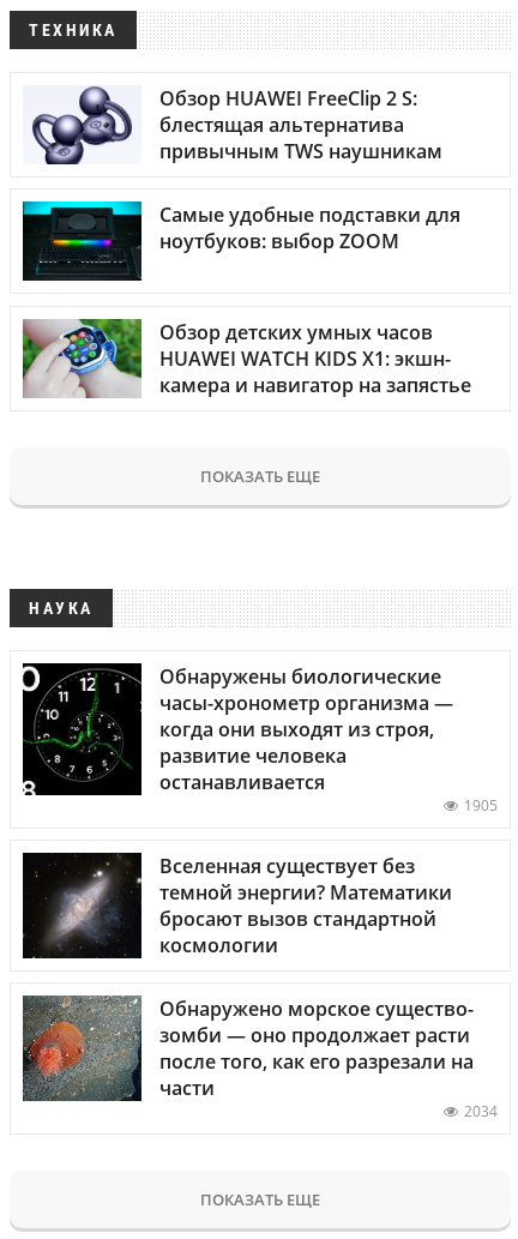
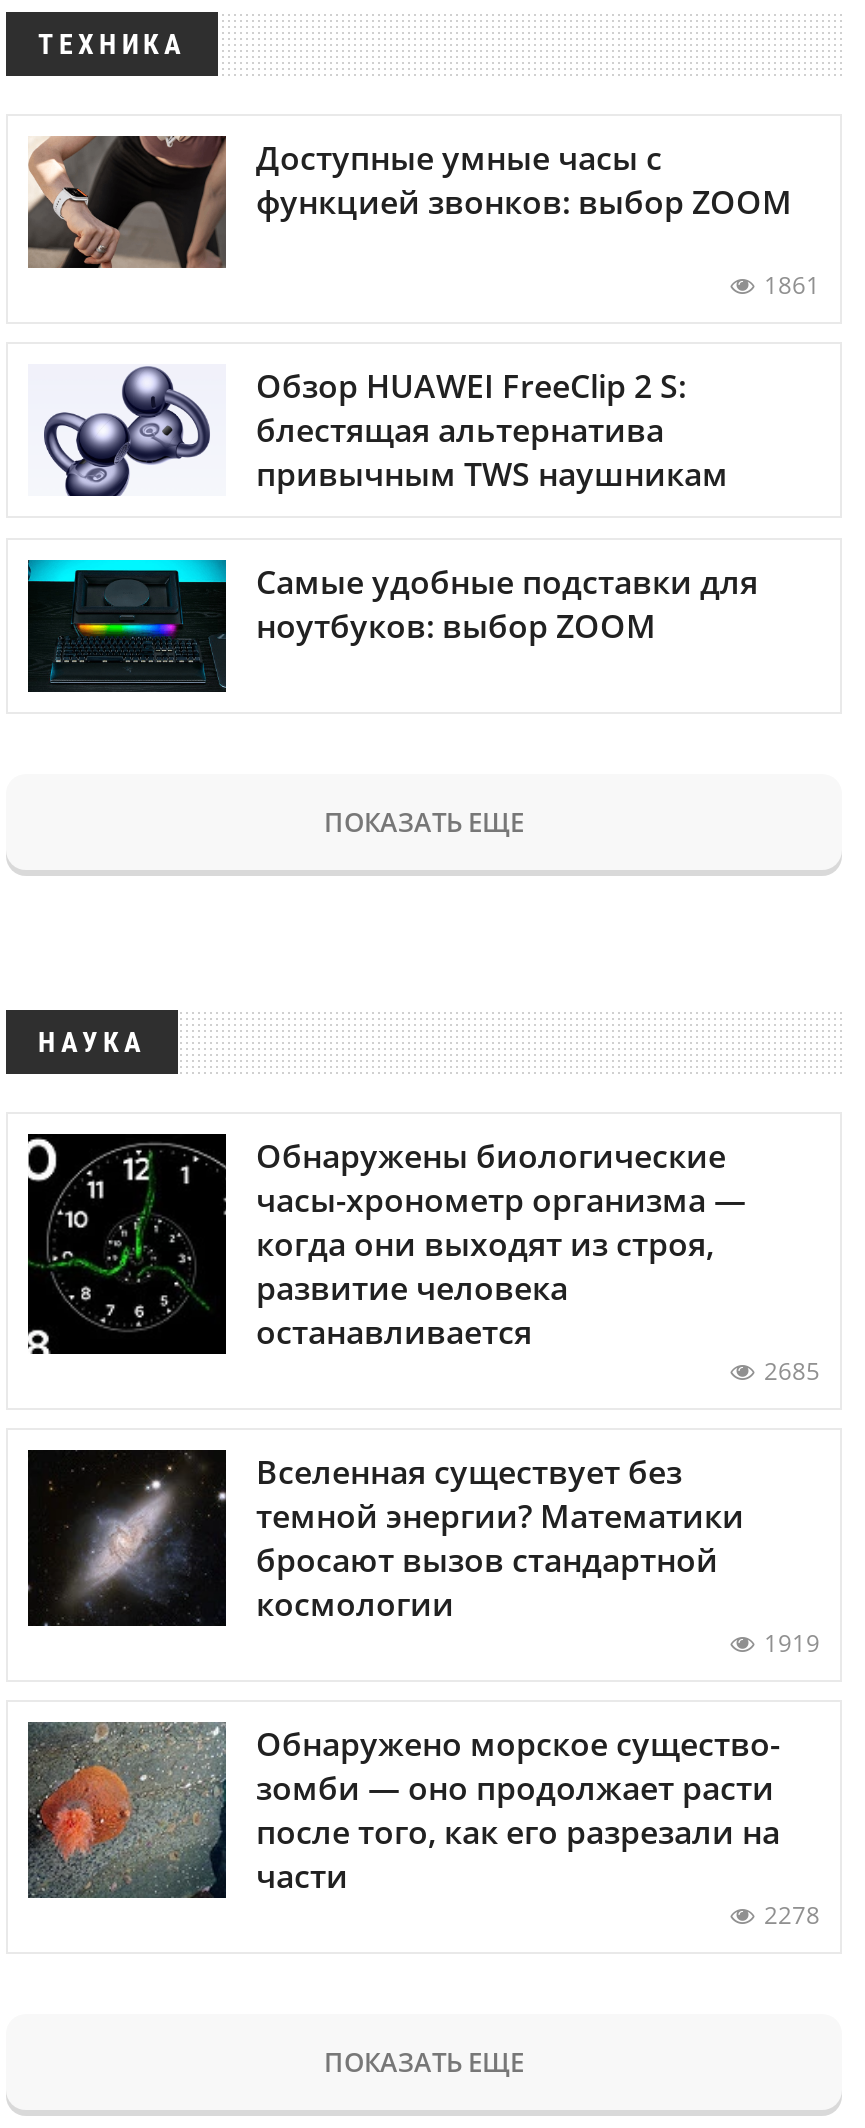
+ [image]
+ Доступные умные часы с
+ функцией звонков: выбор ZOOM
+ 1861

moved down: [image] | Обзор HUAWEI FreeClip 2 S: | блестящая альтернатива | привычным TWS наушникам | Самые удобные подставки для | ноутбуков: выбор ZOOM

- [image]
- Обзор детских умных часов
- HUAWEI WATCH KIDS X1: экшн-
- камера и навигатор на запястье

- 1905
+ 2685

+ 1919

- 2034
+ 2278
